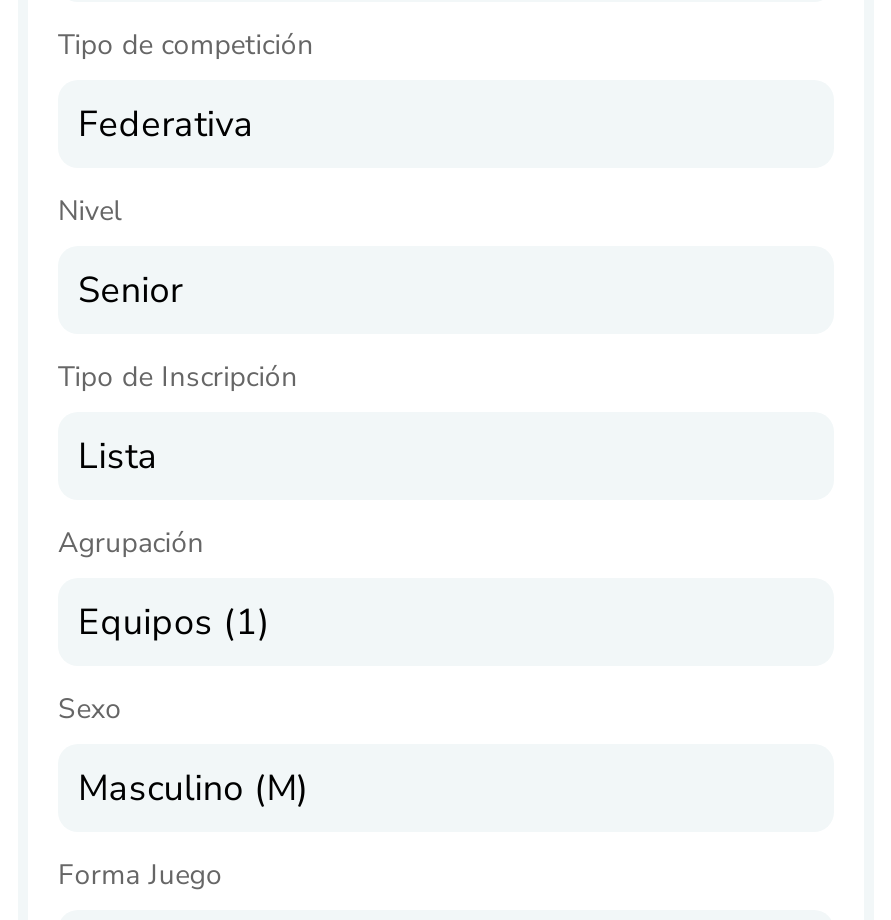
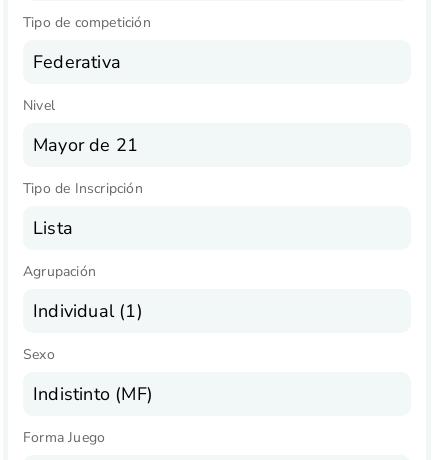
- Senior
+ Mayor de 21

- Equipos (1)
+ Individual (1)

- Masculino (M)
+ Indistinto (MF)
